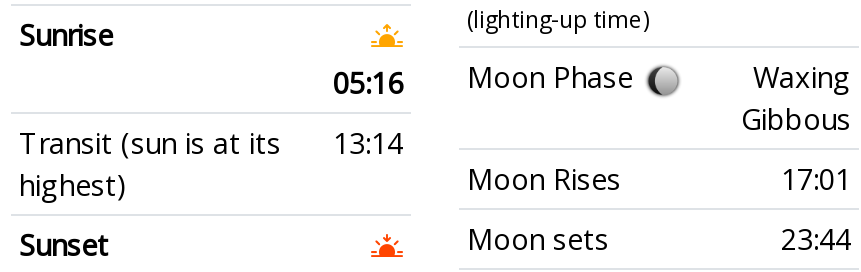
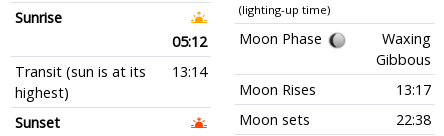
- 05:16 Moon Phase
+ 05:12 Moon Phase

- 17:01
+ 13:17

- 23:44
+ 22:38
